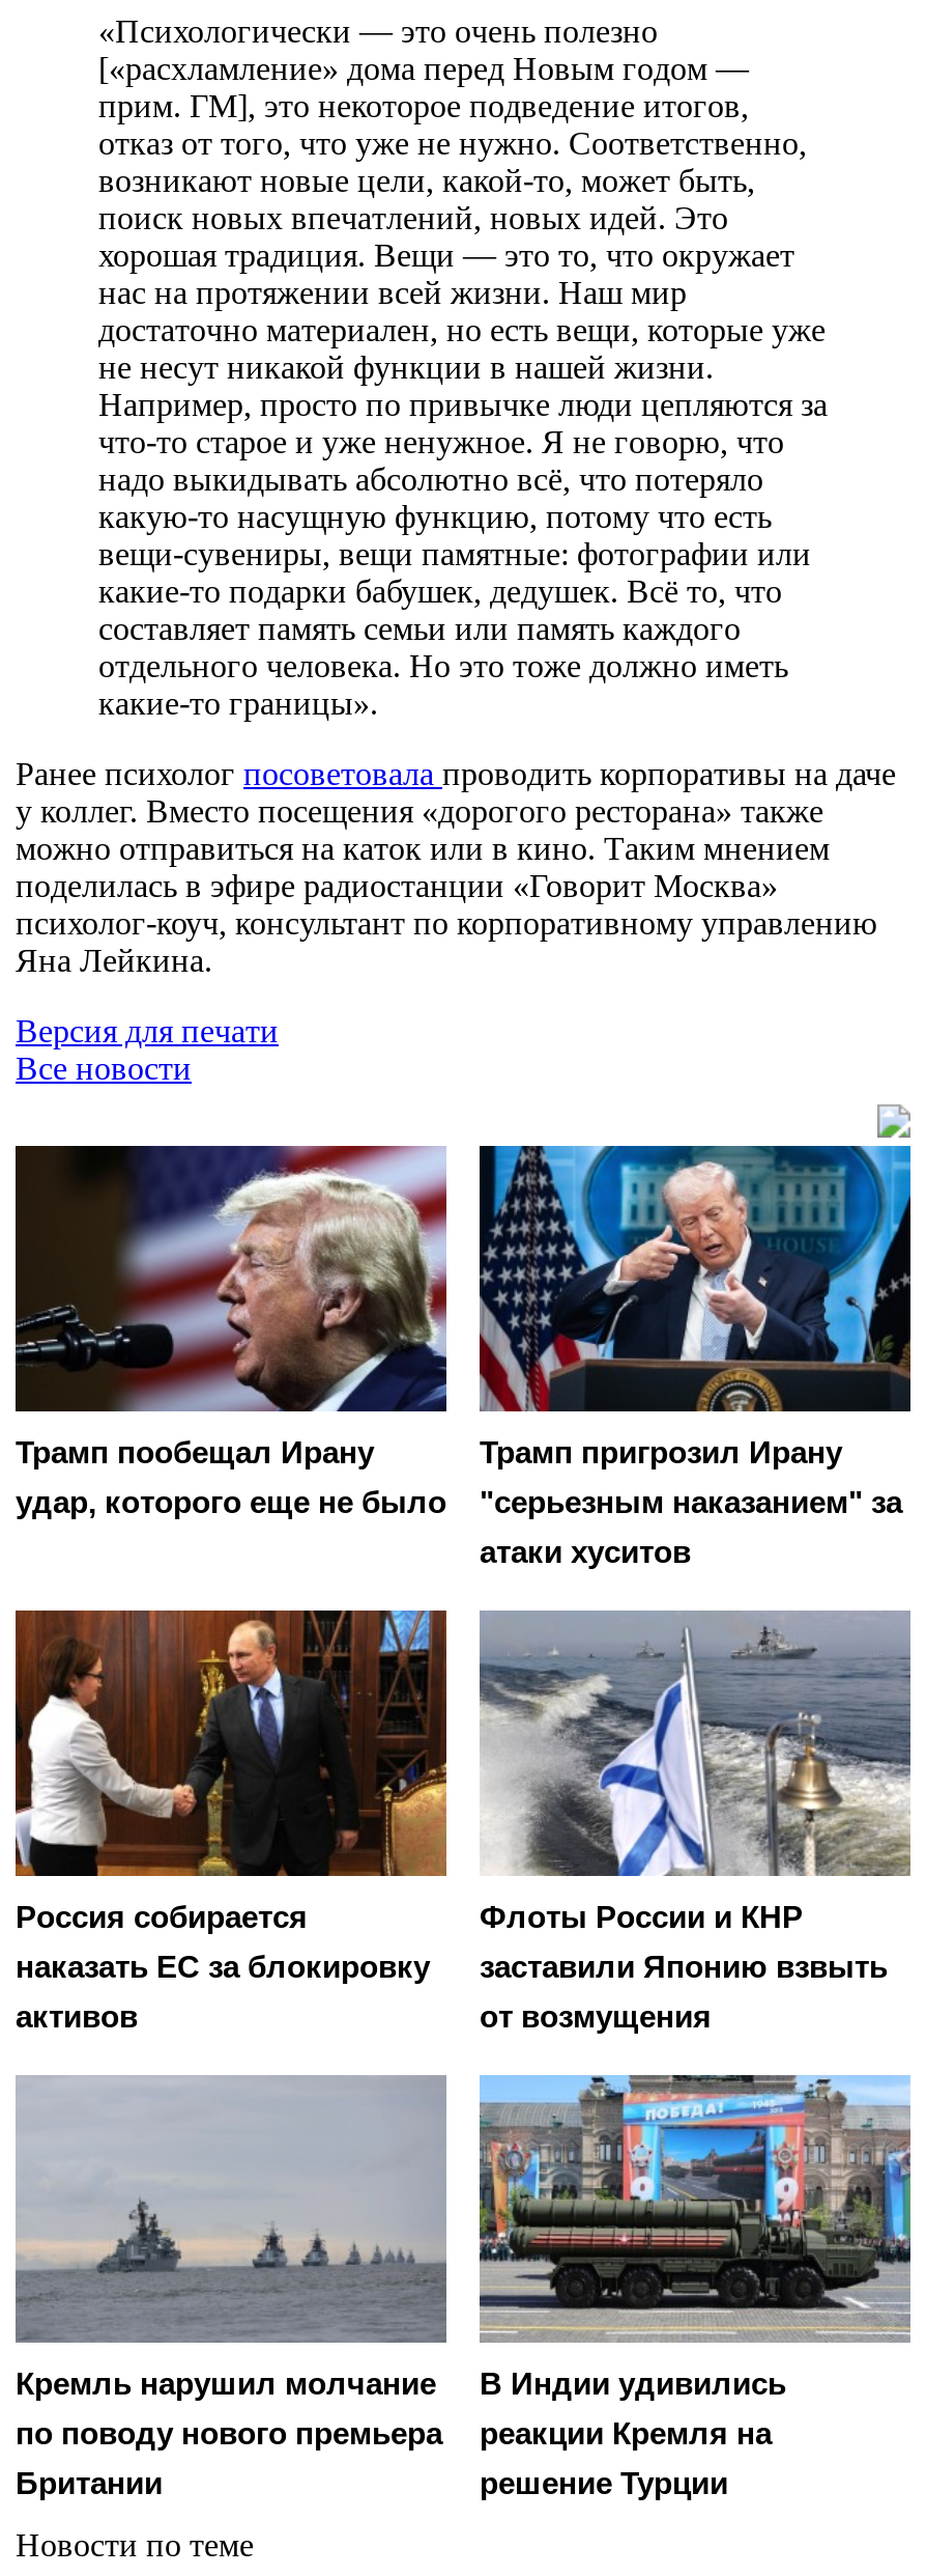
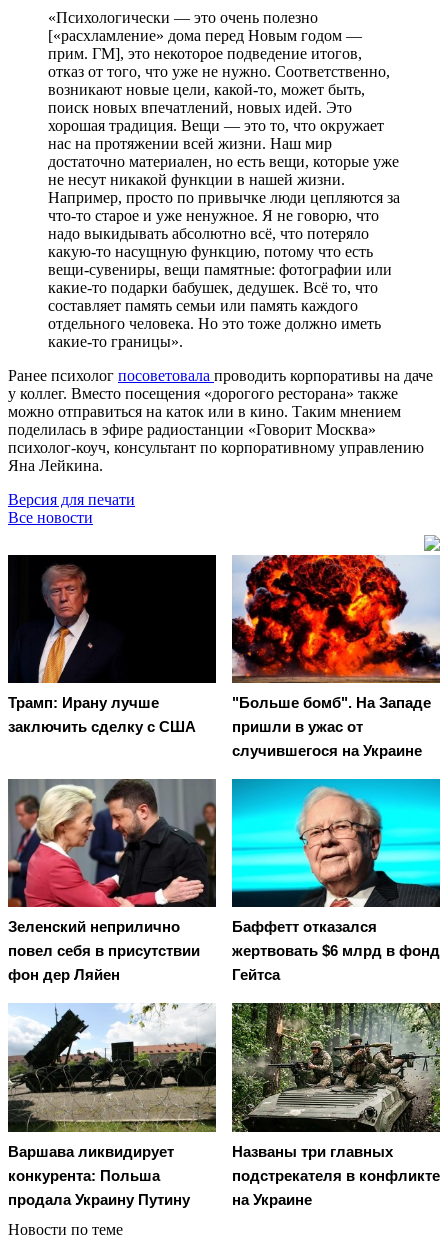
- [image]
- Трамп пообещал Ирану
- удар, которого еще не было
+ [image]
+ Трамп: Ирану лучше
+ заключить сделку с США

- [image]
- Трамп пригрозил Ирану
- "серьезным наказанием" за
- атаки хуситов
+ [image]
+ "Больше бомб". На Западе
+ пришли в ужас от
+ случившегося на Украине

- [image]
- Россия собирается
- наказать EC за блокировку
- активов
+ [image]
+ Зеленский неприлично
+ повел cебя в присутствии
+ фон дер Ляйен

- [image]
- Флоты России и КНР
- заставили Японию взвыть
- от возмущения
+ [image]
+ Баффетт отказался
+ жертвовать $6 млрд в фонд
+ Гейтса

- [image]
- Кремль нарушил молчание
- по поводу нового премьера
- Британии
+ [image]
+ Варшава ликвидирует
+ конкурента: Польша
+ продала Украину Путину

- [image]
- В Индии удивились
- реакции Кремля на
- решение Турции
+ [image]
+ Названы три главных
+ подстрекателя в конфликте
+ на Украине
